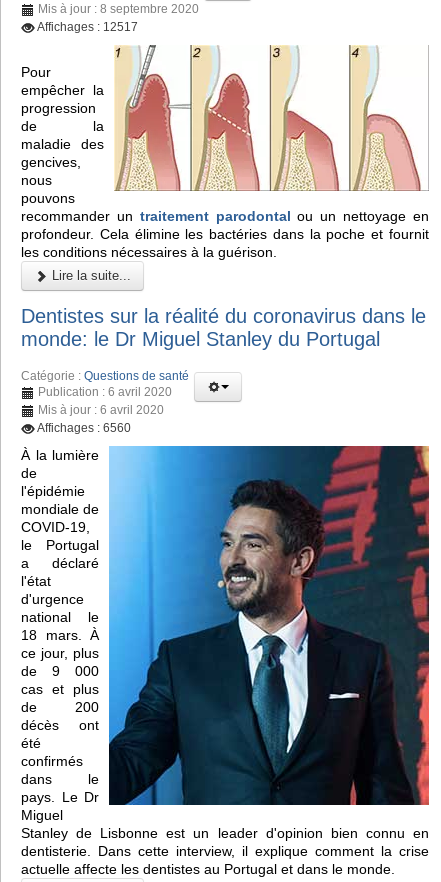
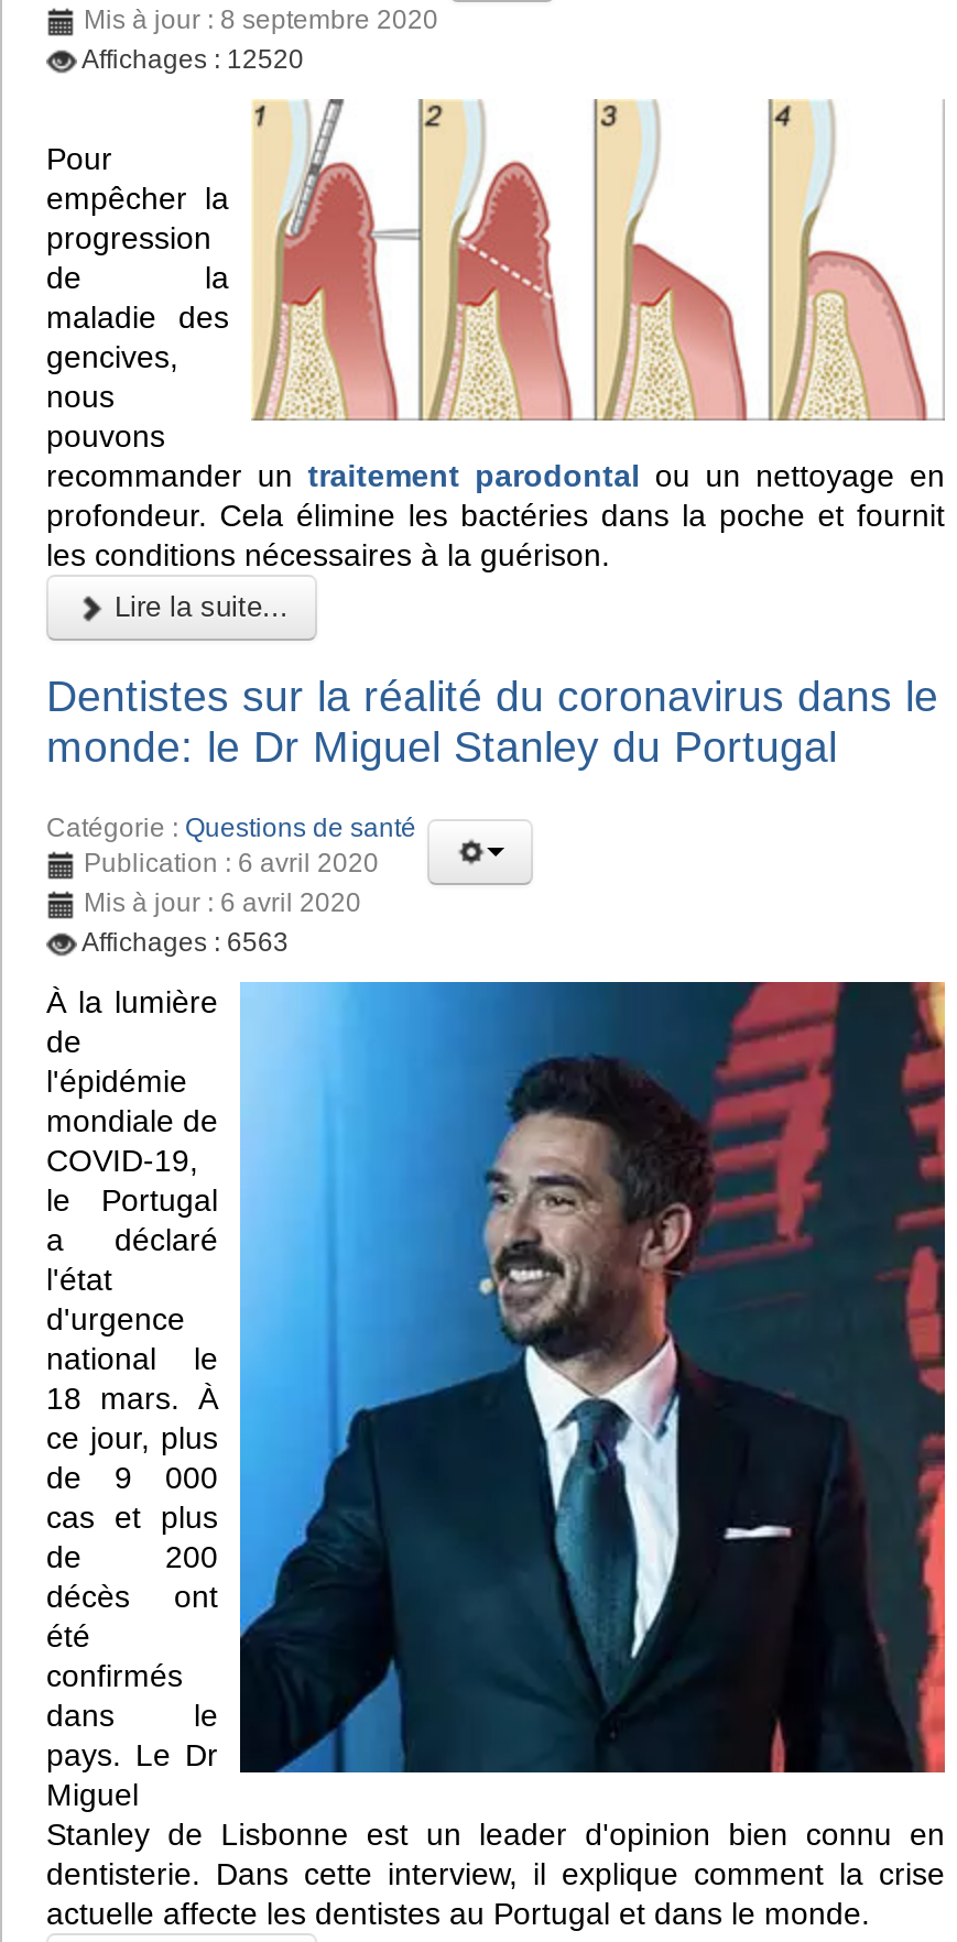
- Affichages : 12517
+ Affichages : 12520

- Affichages : 6560
+ Affichages : 6563
